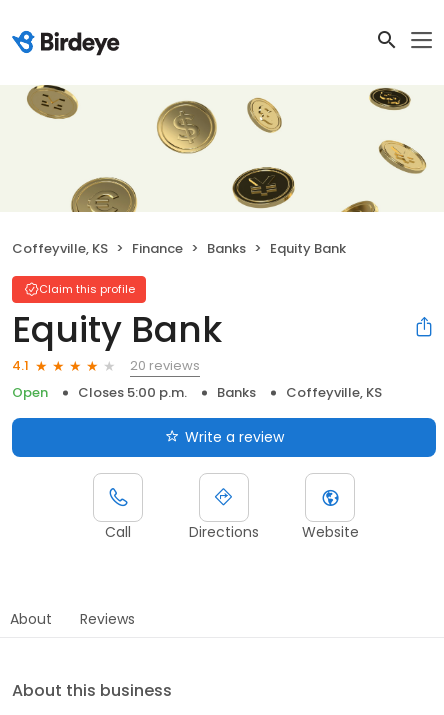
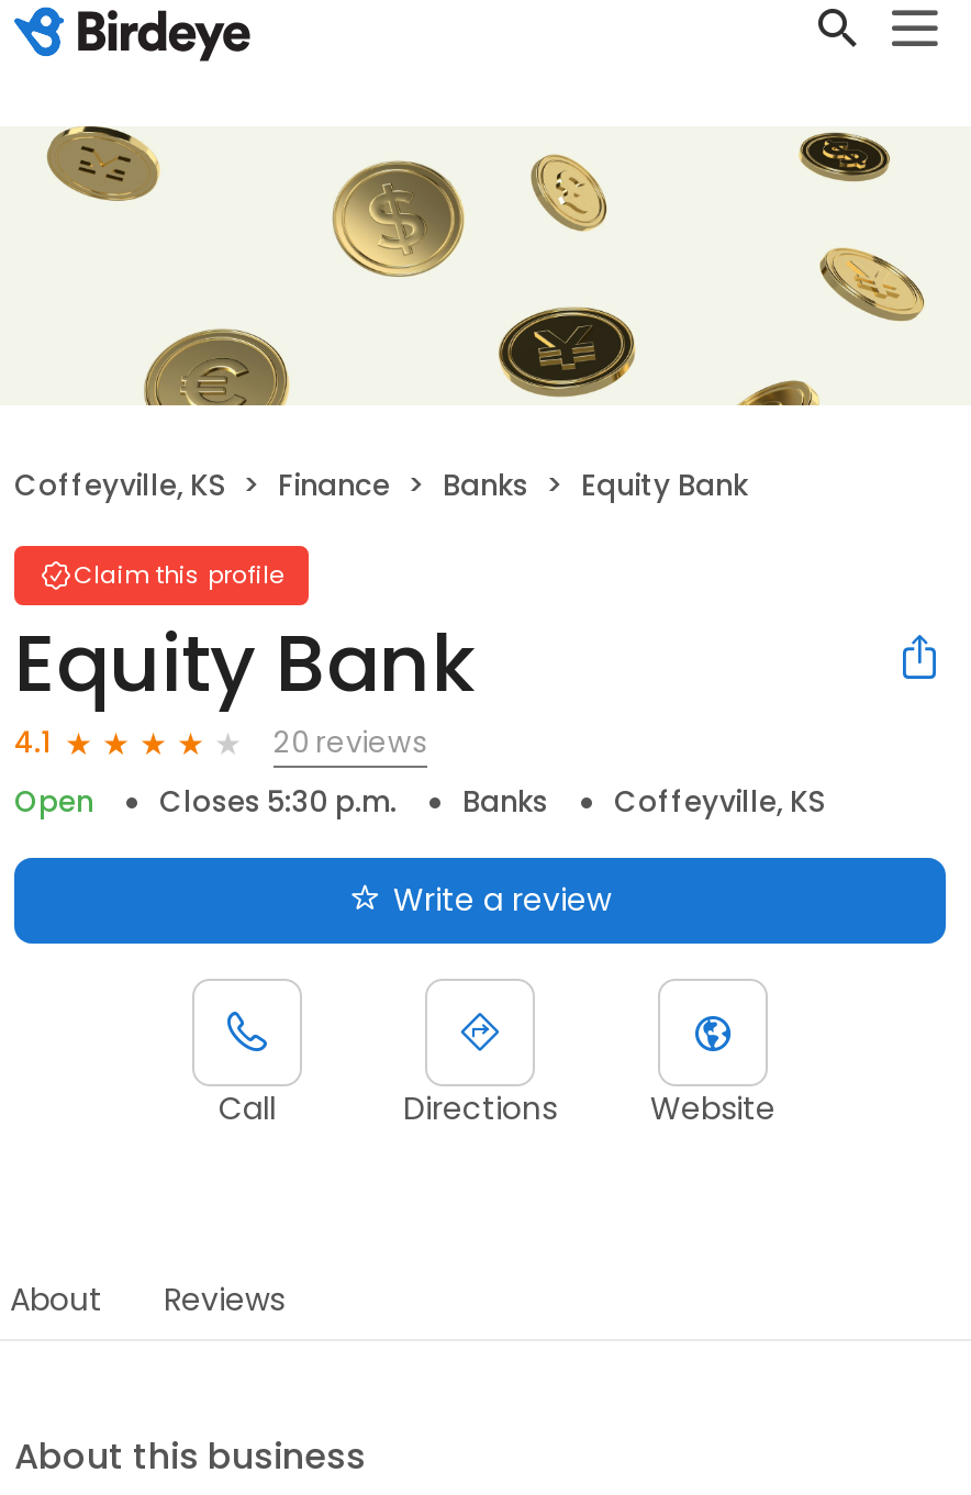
- Open Closes 5:00 p.m. Banks Coffeyville, KS
+ Open Closes 5:30 p.m. Banks Coffeyville, KS
